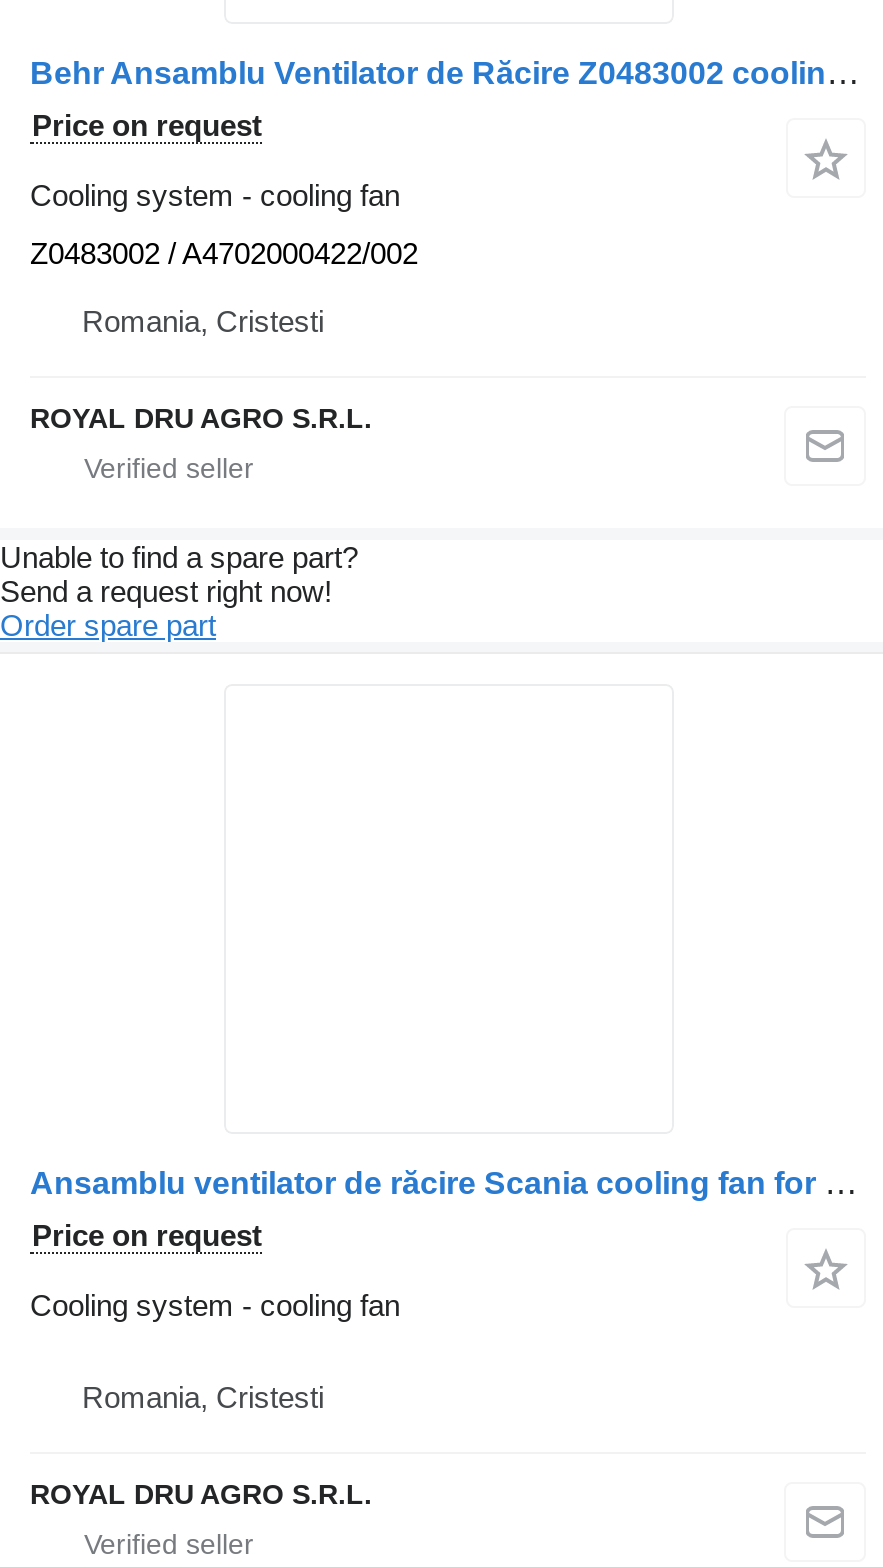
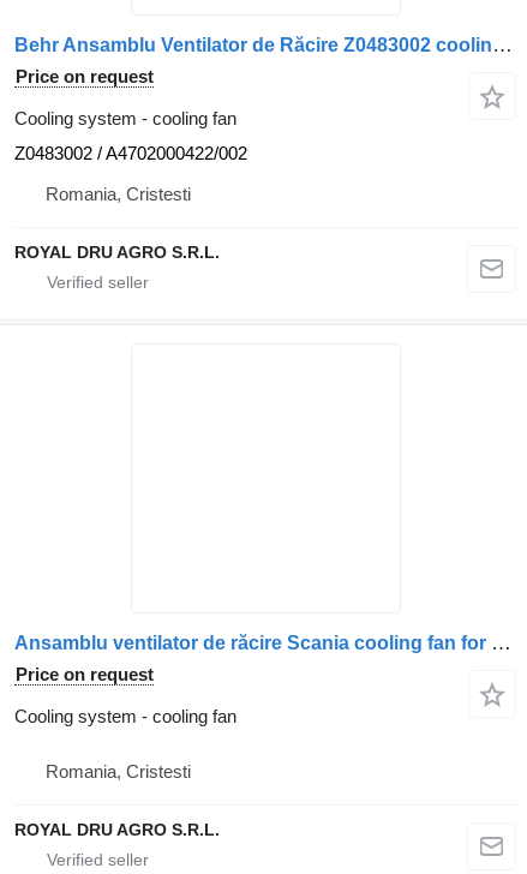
- Unable to find a spare part?
- Send a request right now!
- Order spare part
